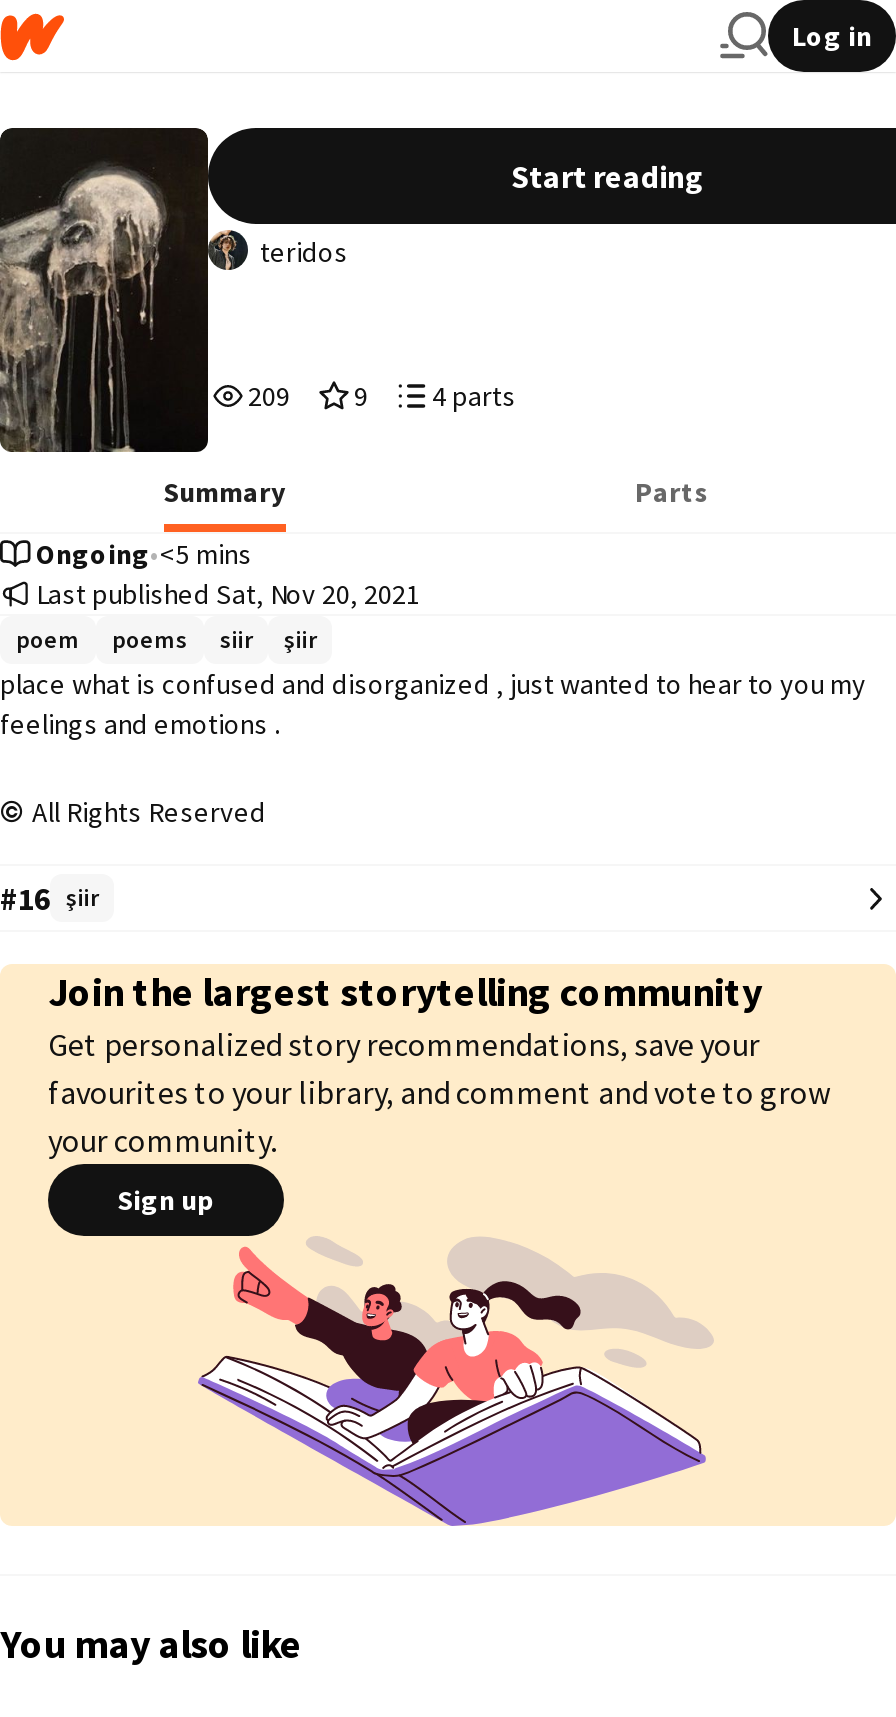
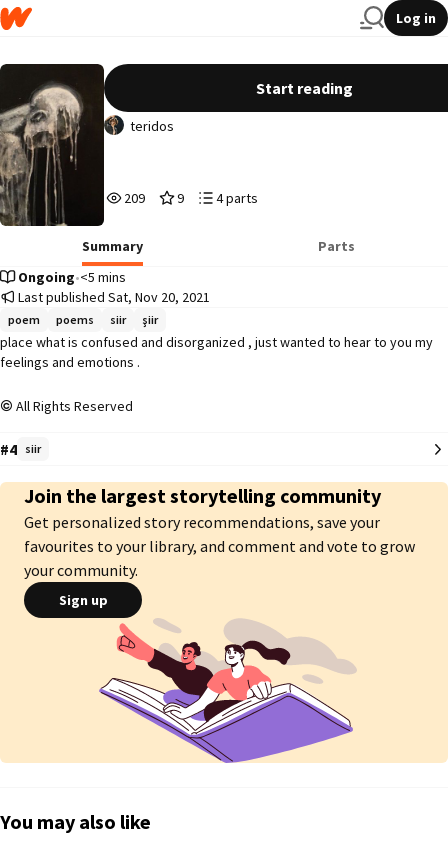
- #16 şiir
+ #4 siir
